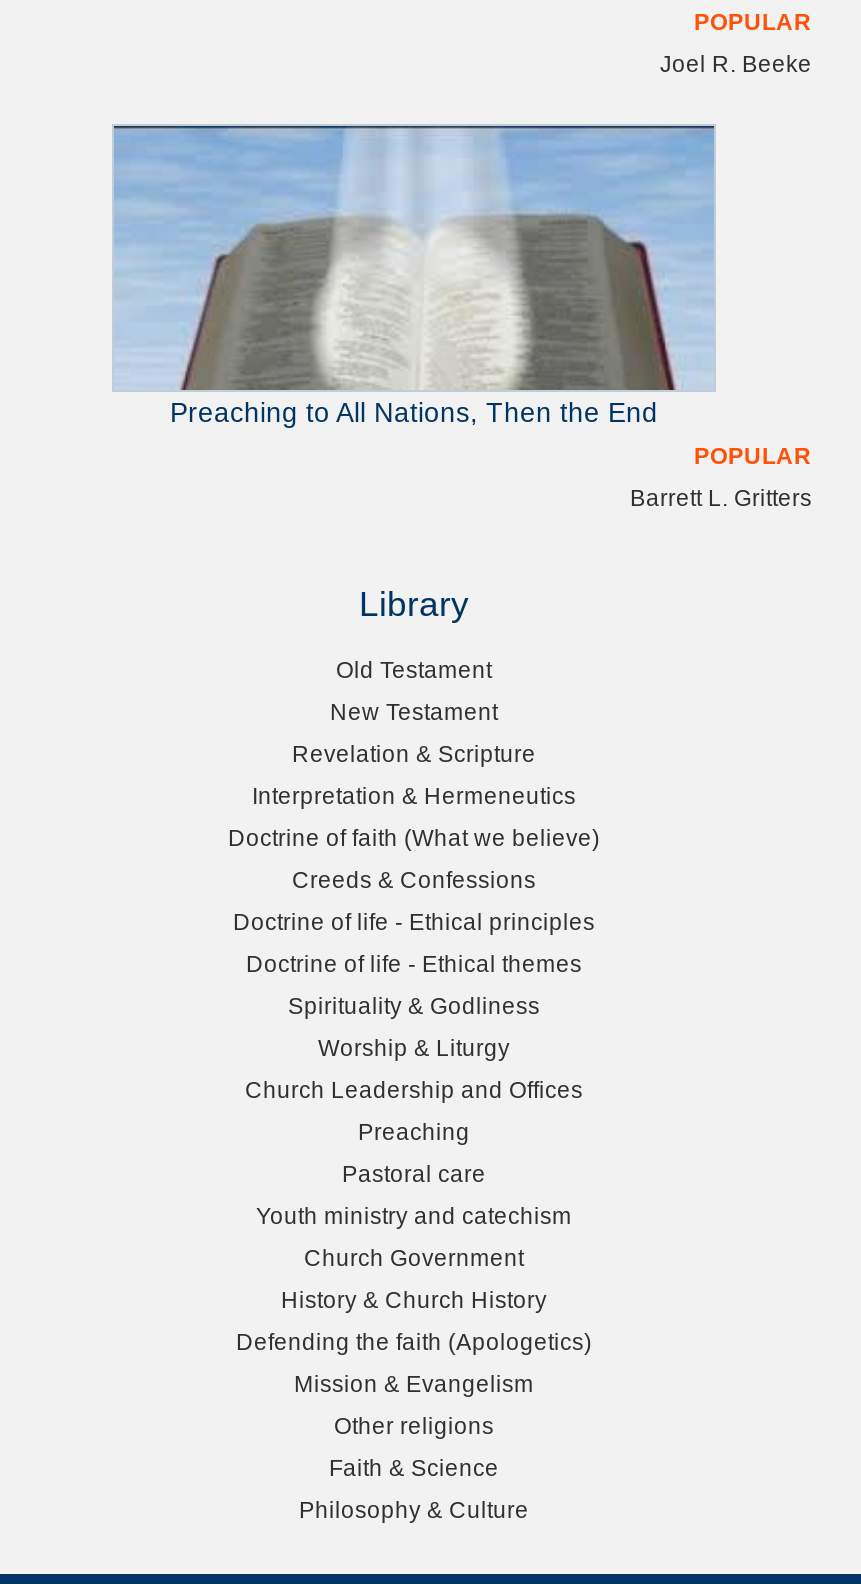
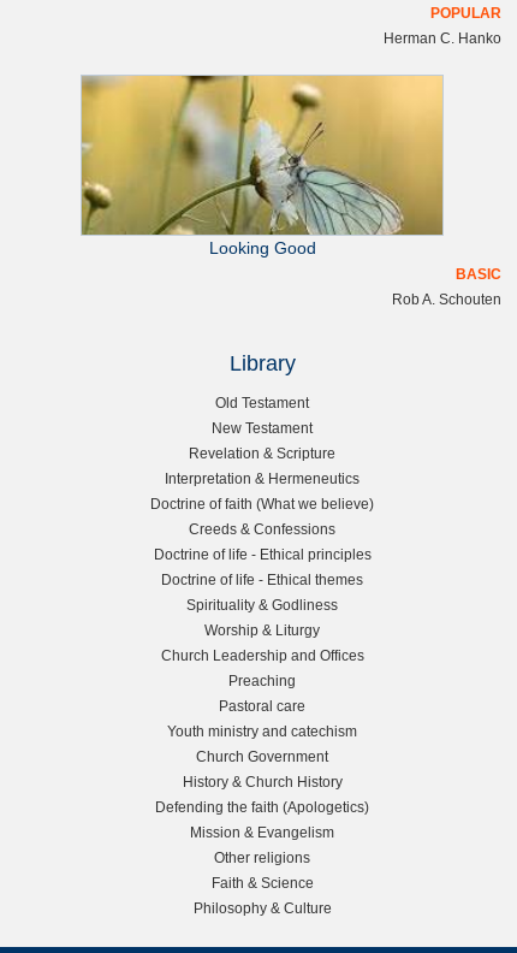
- Joel R. Beeke
+ Herman C. Hanko

- [image]
- Preaching to All Nations, Then the End
+ [image]
+ Looking Good

- POPULAR
+ BASIC

- Barrett L. Gritters
+ Rob A. Schouten
